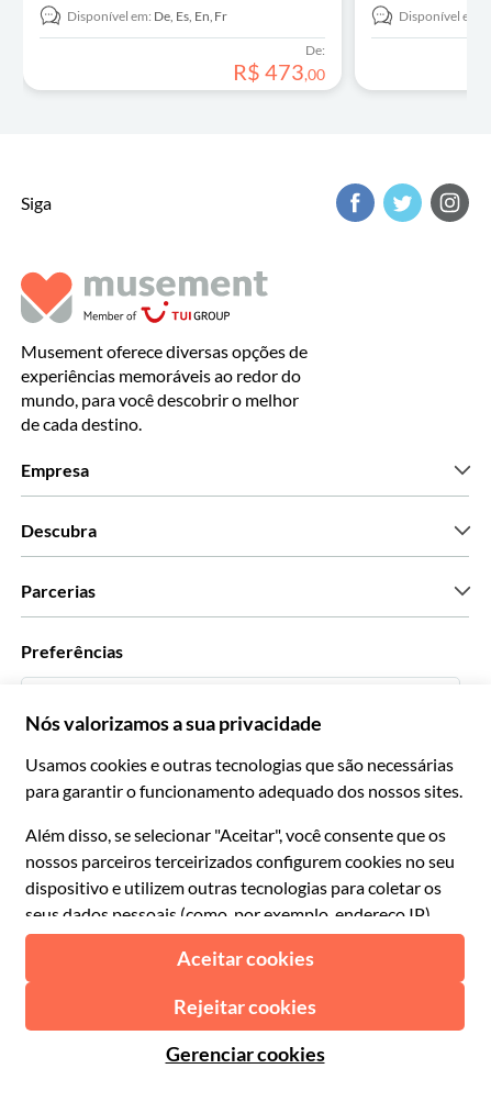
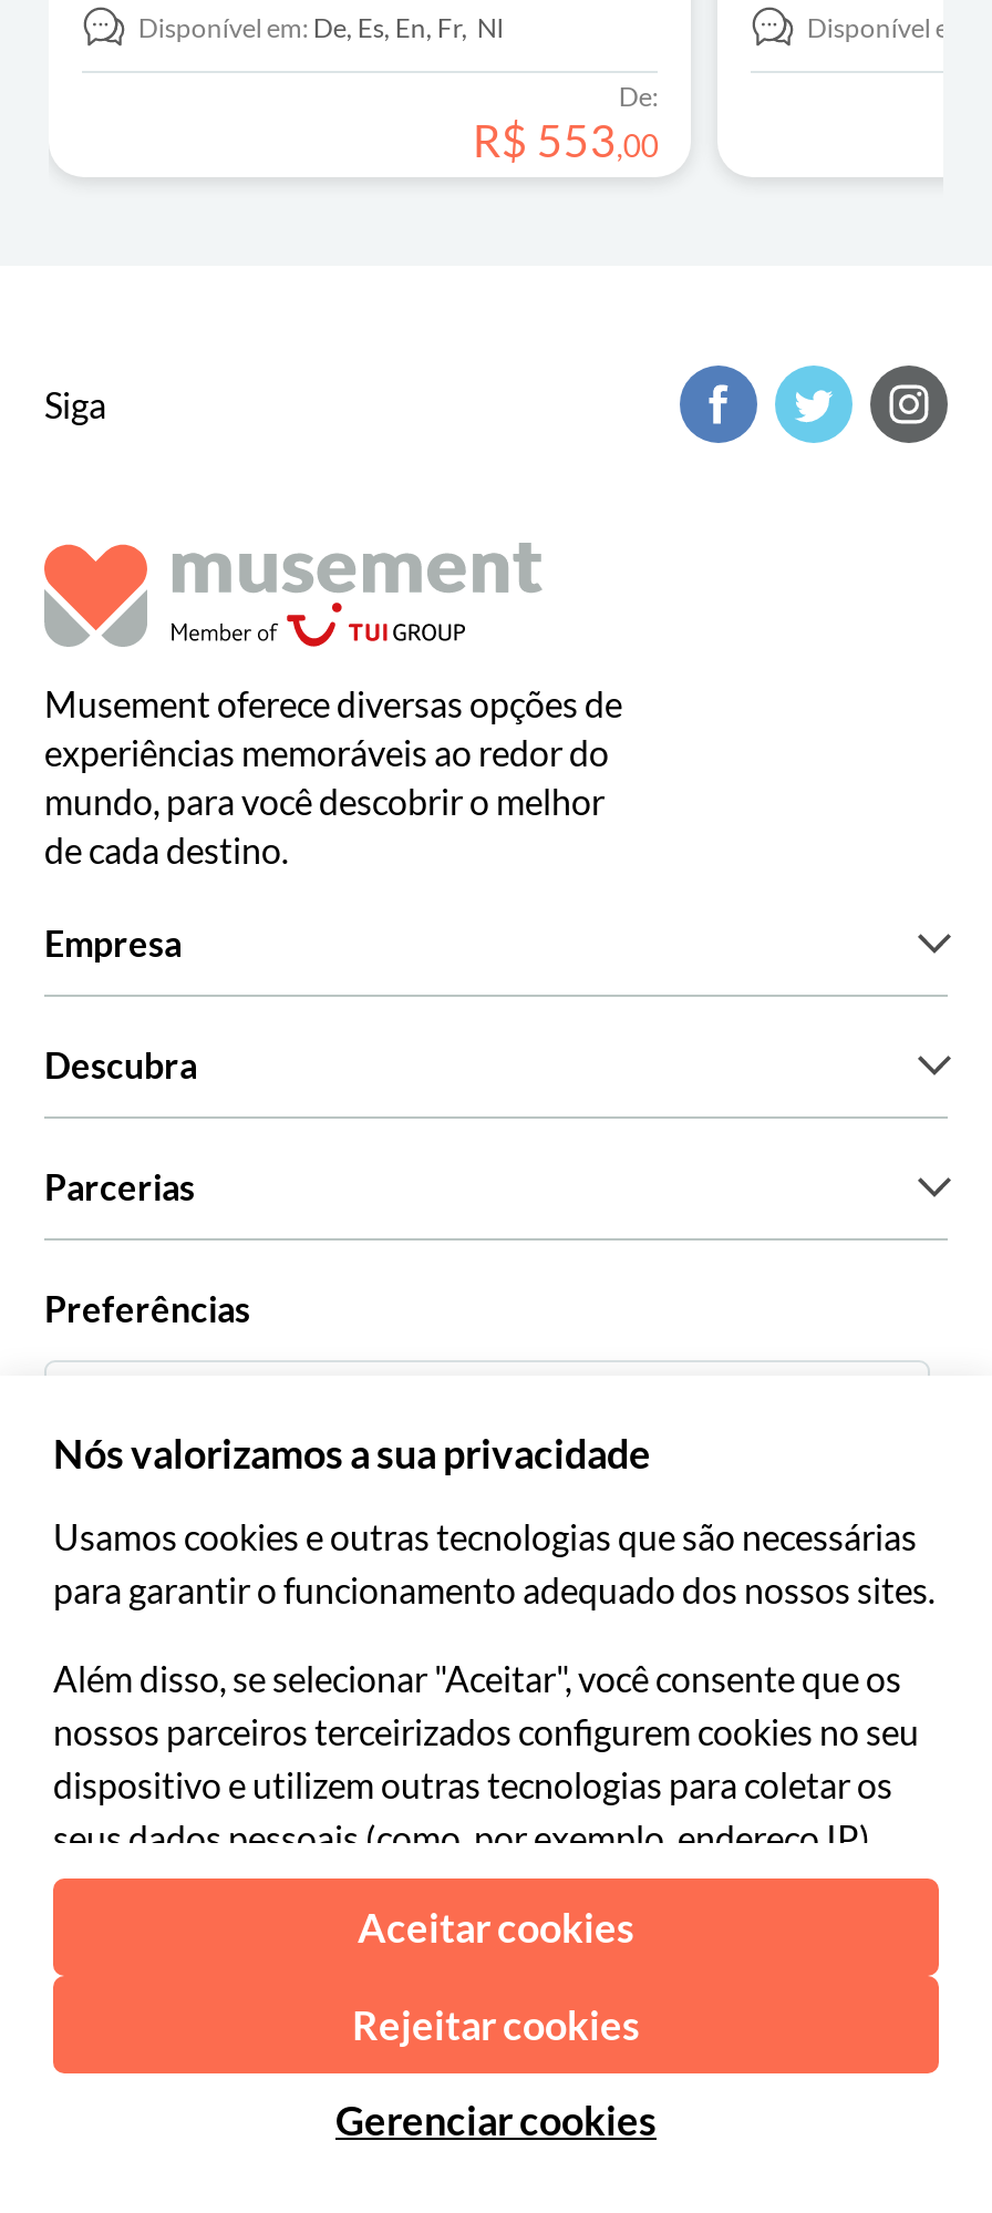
- Disponível em: De, Es, En, Fr
+ Disponível em: De, Es, En, Fr, Nl

- R$ 473, 00
+ R$ 553, 00
